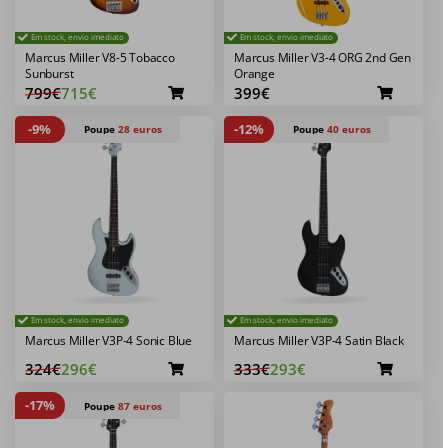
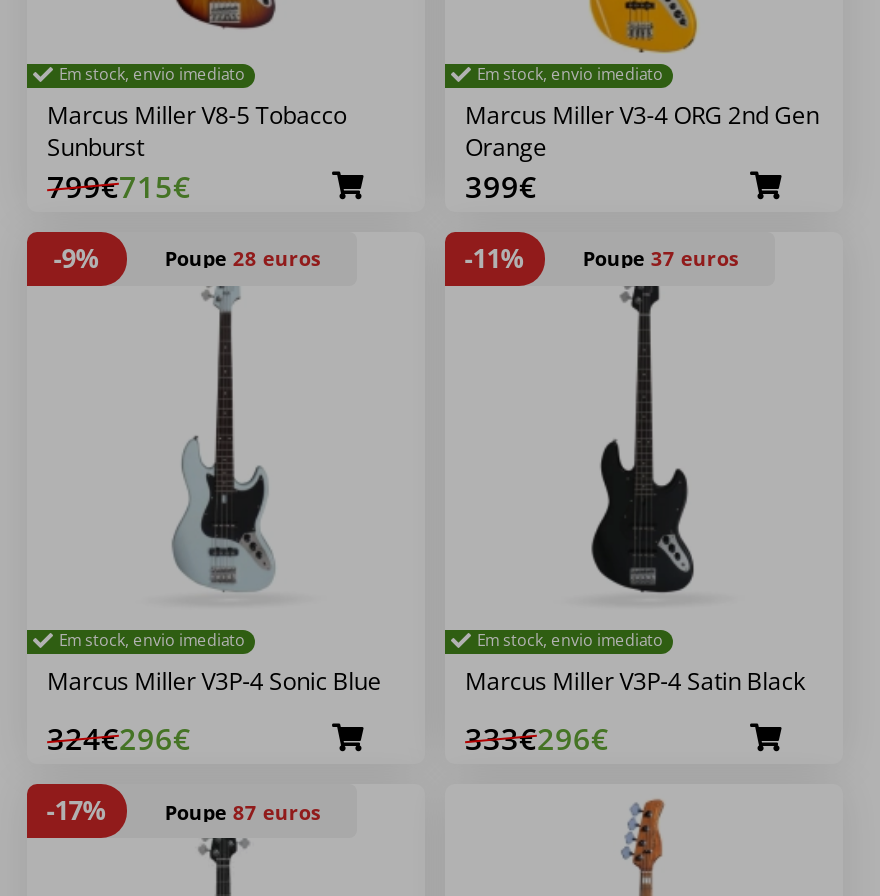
- -12%
+ -11%

- Poupe 40 euros
+ Poupe 37 euros

- 333€ 293€
+ 333€ 296€
